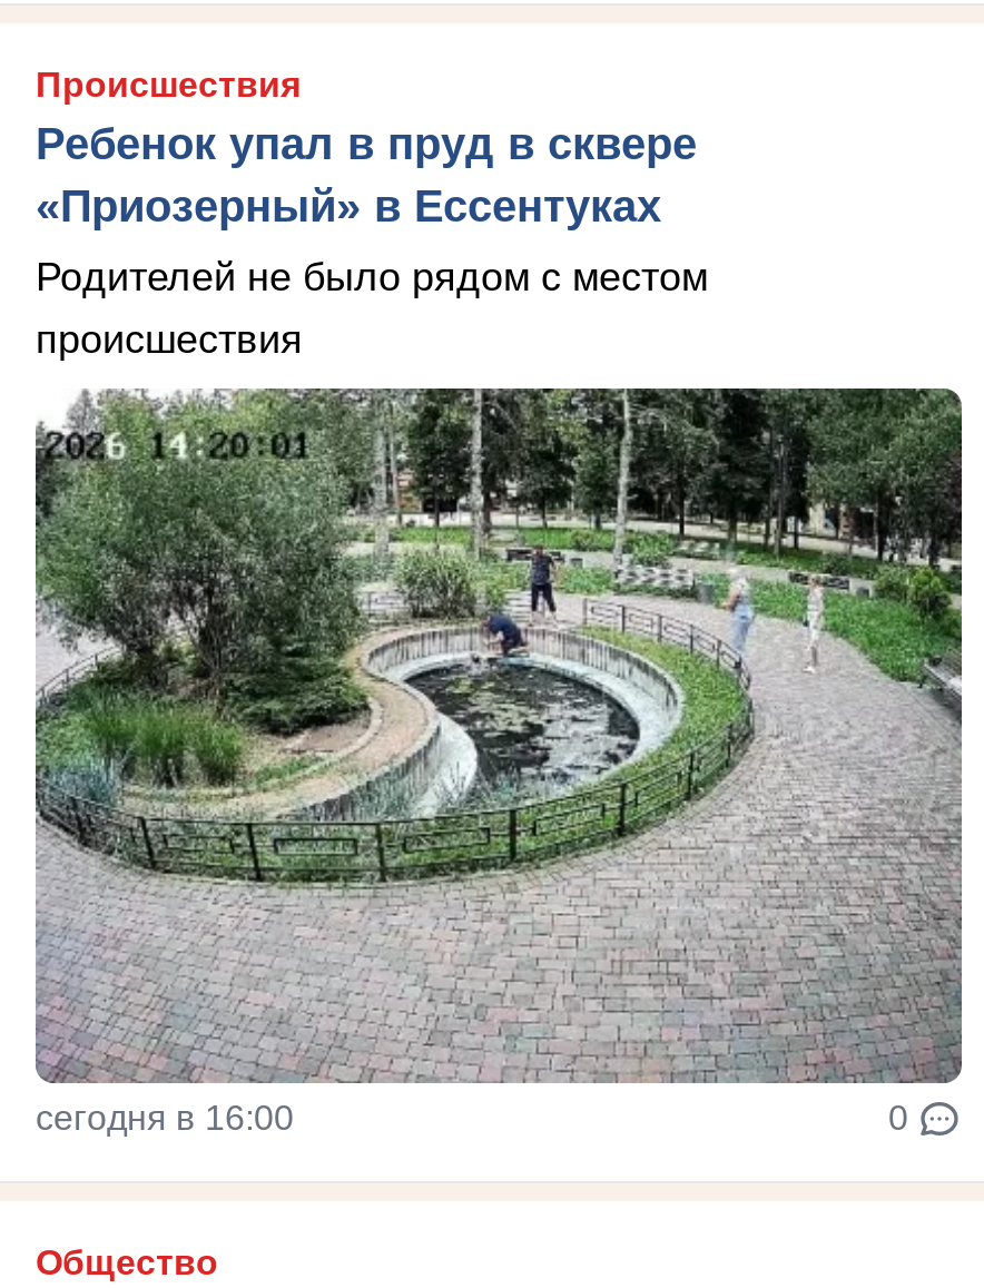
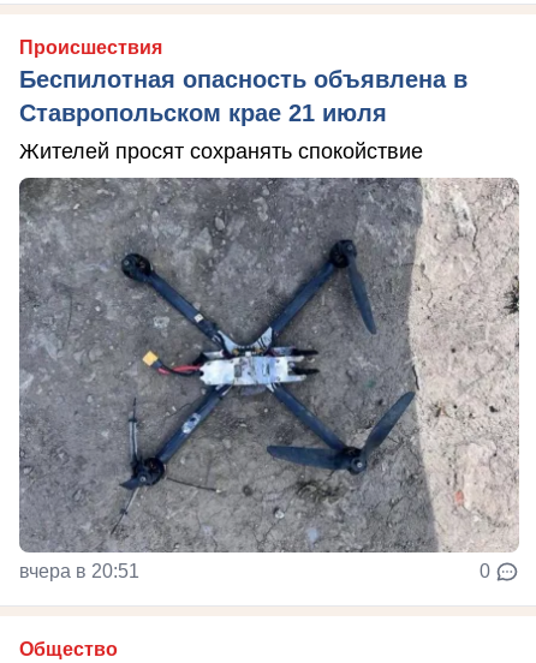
- Ребенок упал в пруд в сквере
- «Приозерный» в Ессентуках
+ Беспилотная опасность объявлена в
+ Ставропольском крае 21 июля

- Родителей не было рядом с местом
- происшествия
+ Жителей просят сохранять спокойствие

- [image]
- сегодня в 16:00
+ [image]
+ вчера в 20:51
